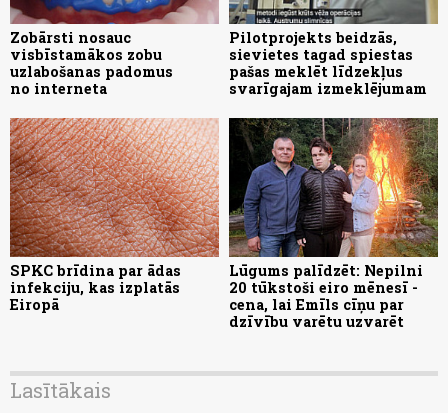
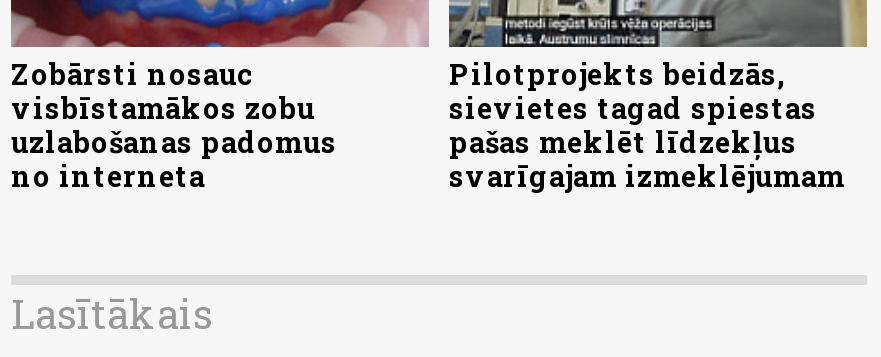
- [image]
- SPKC brīdina par ādas
- infekciju, kas izplatās
- Eiropā

- [image]
- Lūgums palīdzēt: Nepilni
- 20 tūkstoši eiro mēnesī -
- cena, lai Emīls cīņu par
- dzīvību varētu uzvarēt
